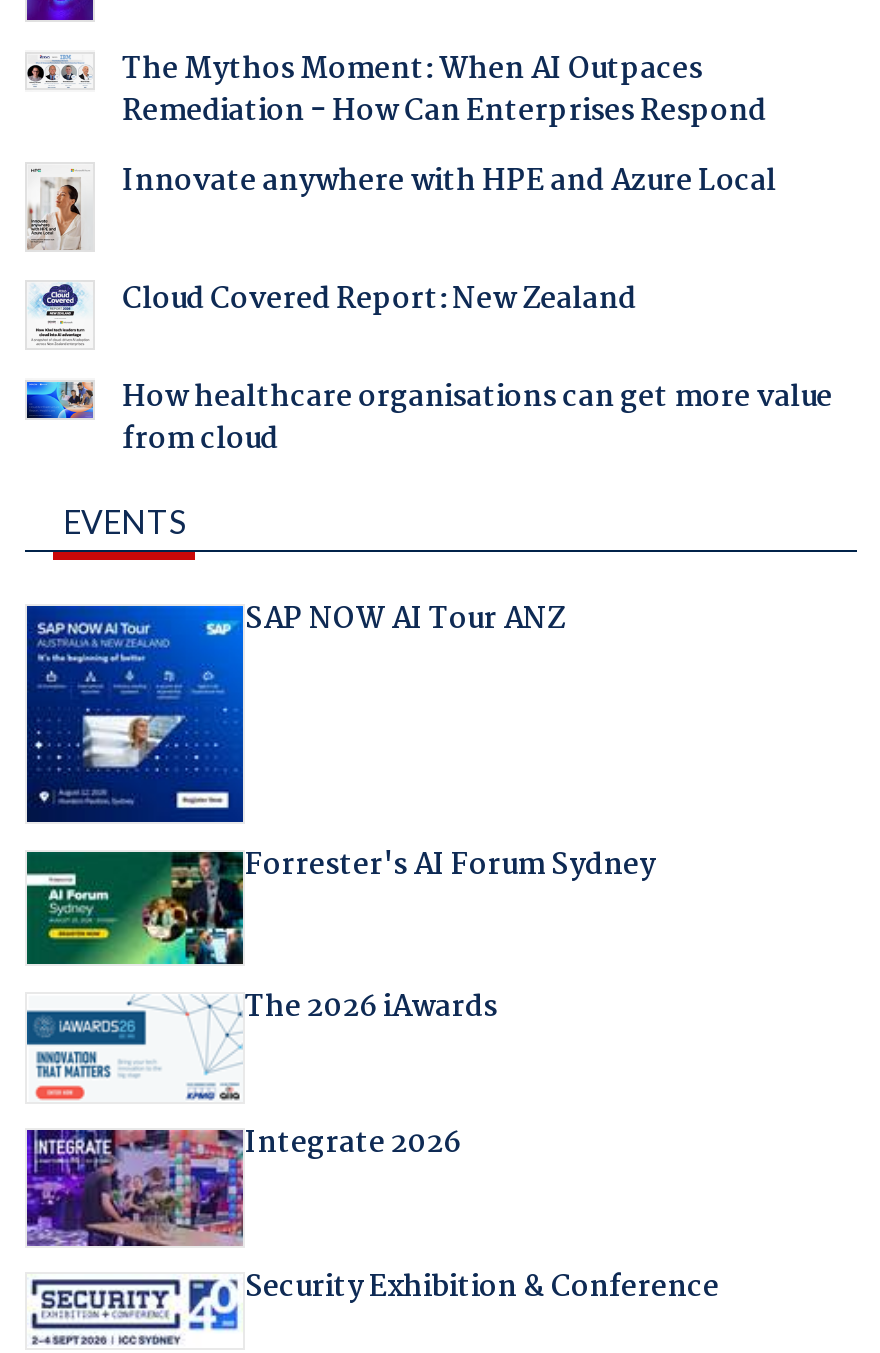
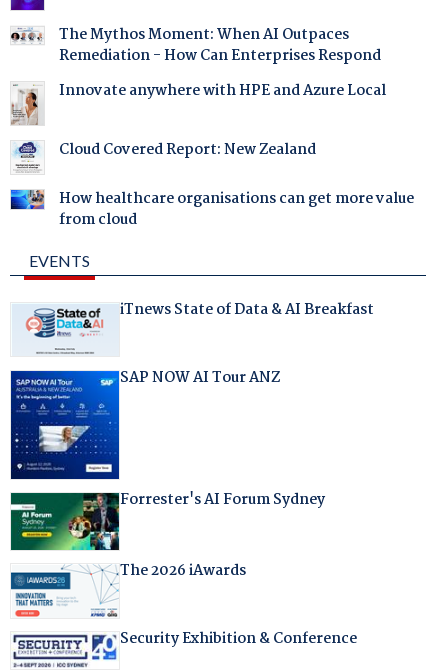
+ [image]
+ iTnews State of Data & AI Breakfast

moved down: [image] | SAP NOW AI Tour ANZ | Forrester's AI Forum Sydney | The 2026 iAwards

moved down: [image]

- [image]
- Integrate 2026
